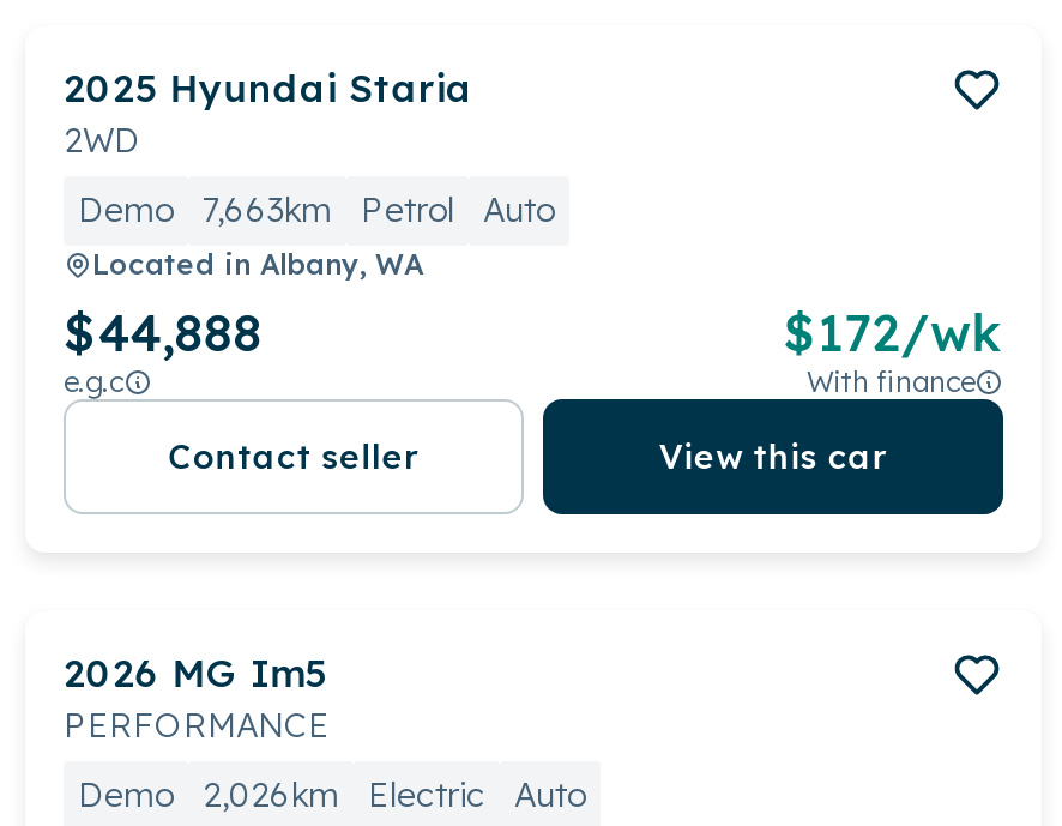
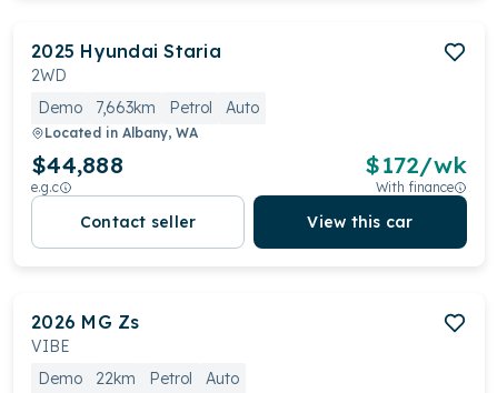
- 2026 MG Im5
- PERFORMANCE
+ 2026 MG Zs
+ VIBE

- 2,026km
- Electric
+ 22km
+ Petrol
